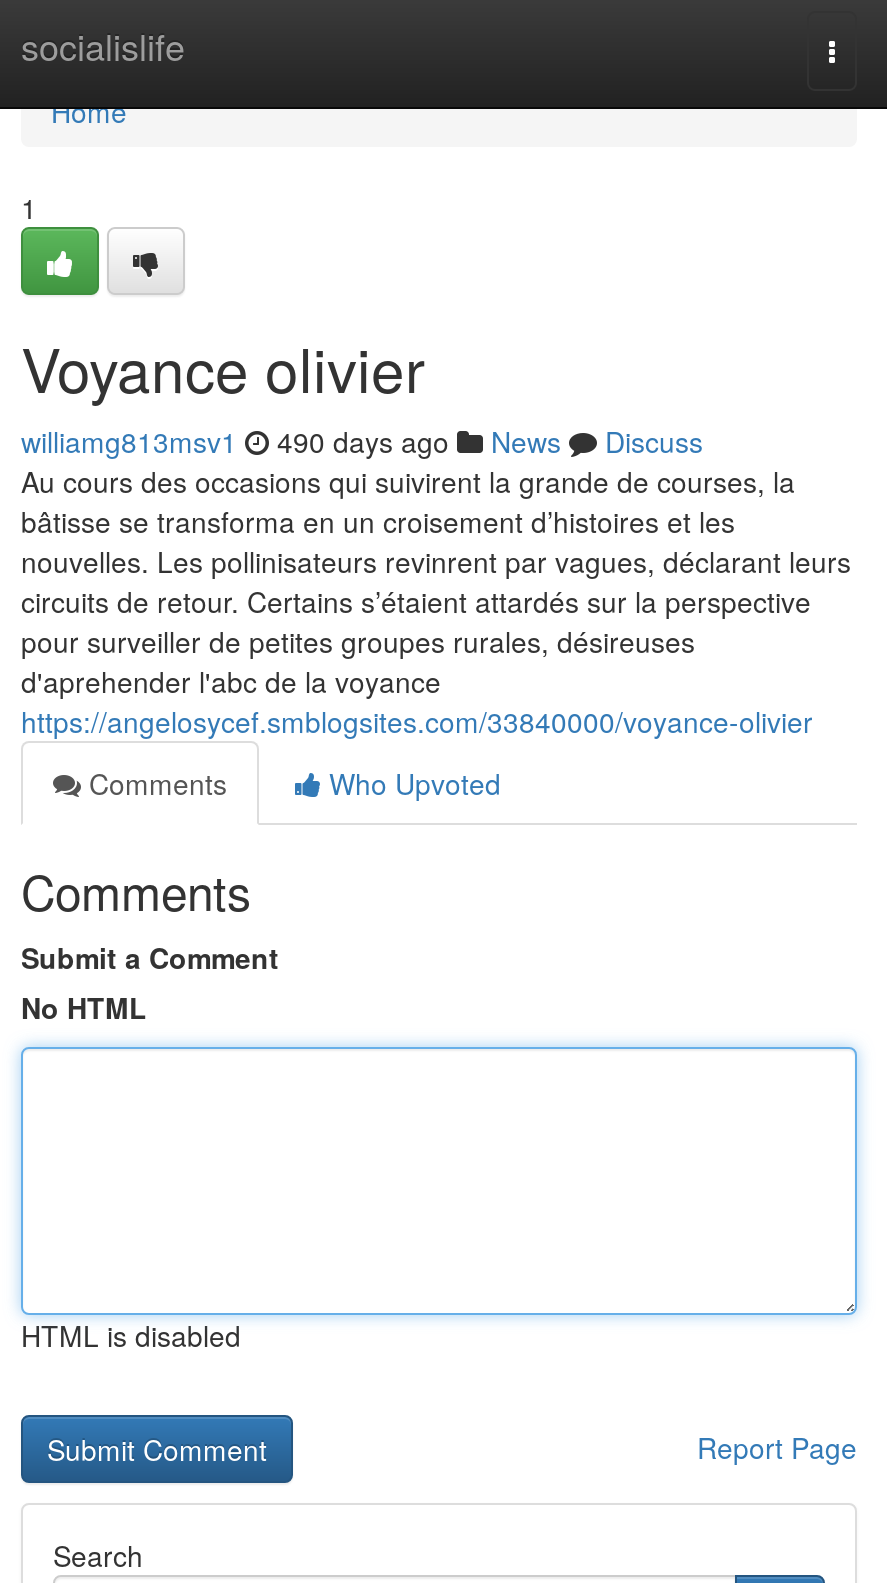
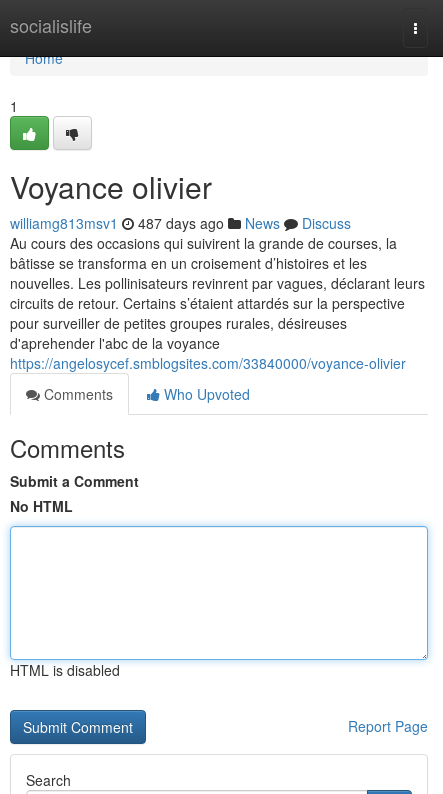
- williamg813msv1 490 days ago News Discuss
+ williamg813msv1 487 days ago News Discuss
